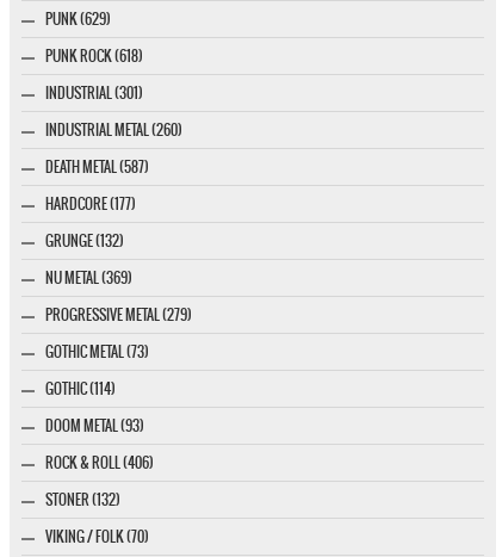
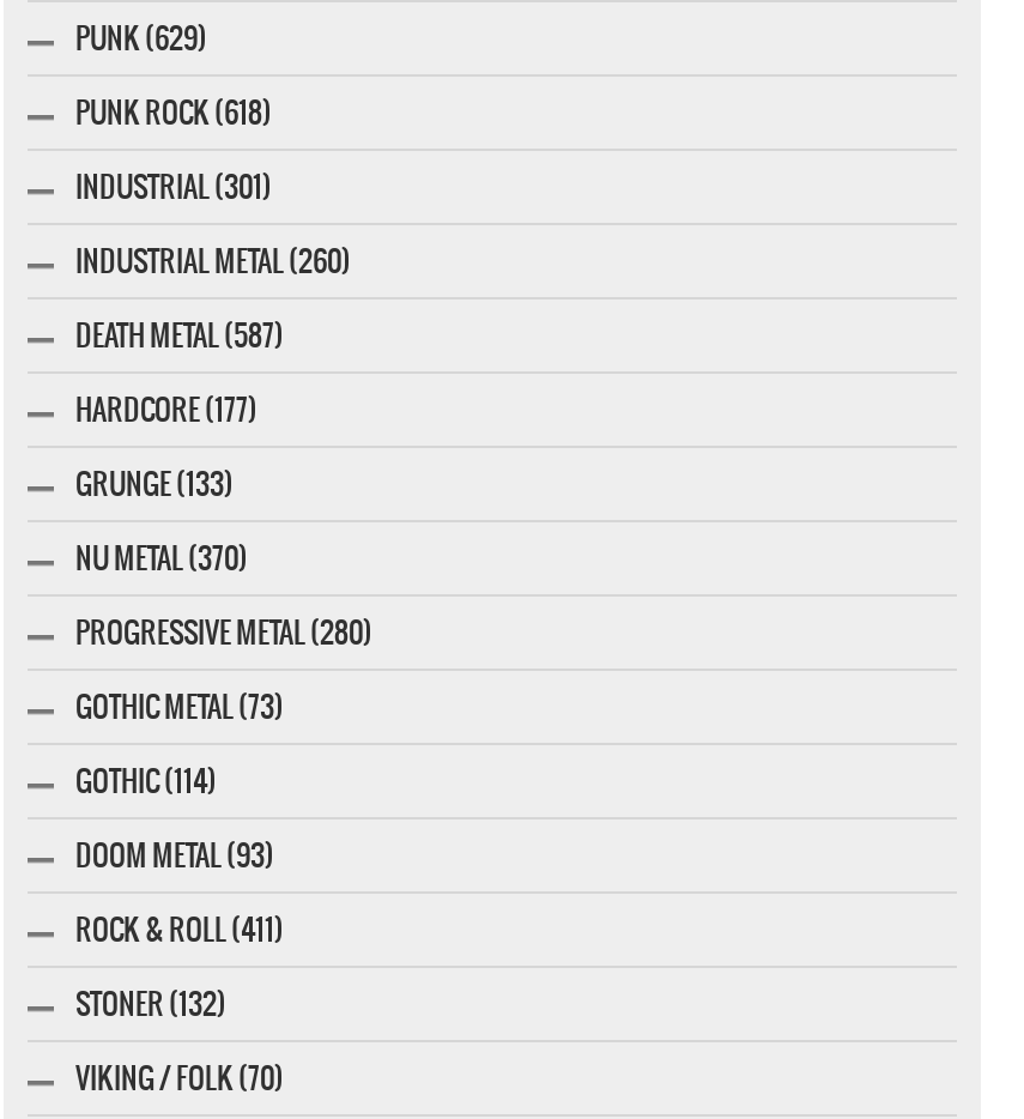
- GRUNGE (132)
+ GRUNGE (133)

- NU METAL (369)
+ NU METAL (370)

- PROGRESSIVE METAL (279)
+ PROGRESSIVE METAL (280)

- ROCK & ROLL (406)
+ ROCK & ROLL (411)
